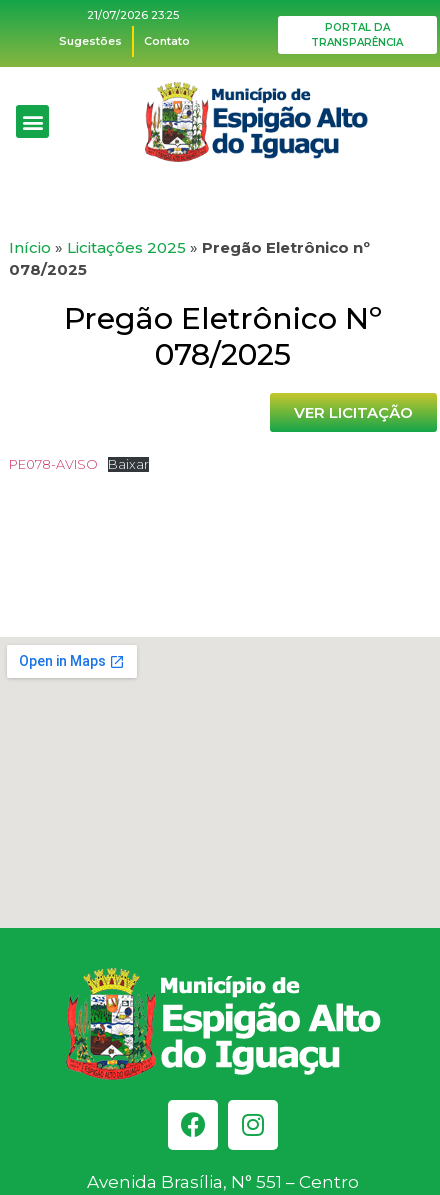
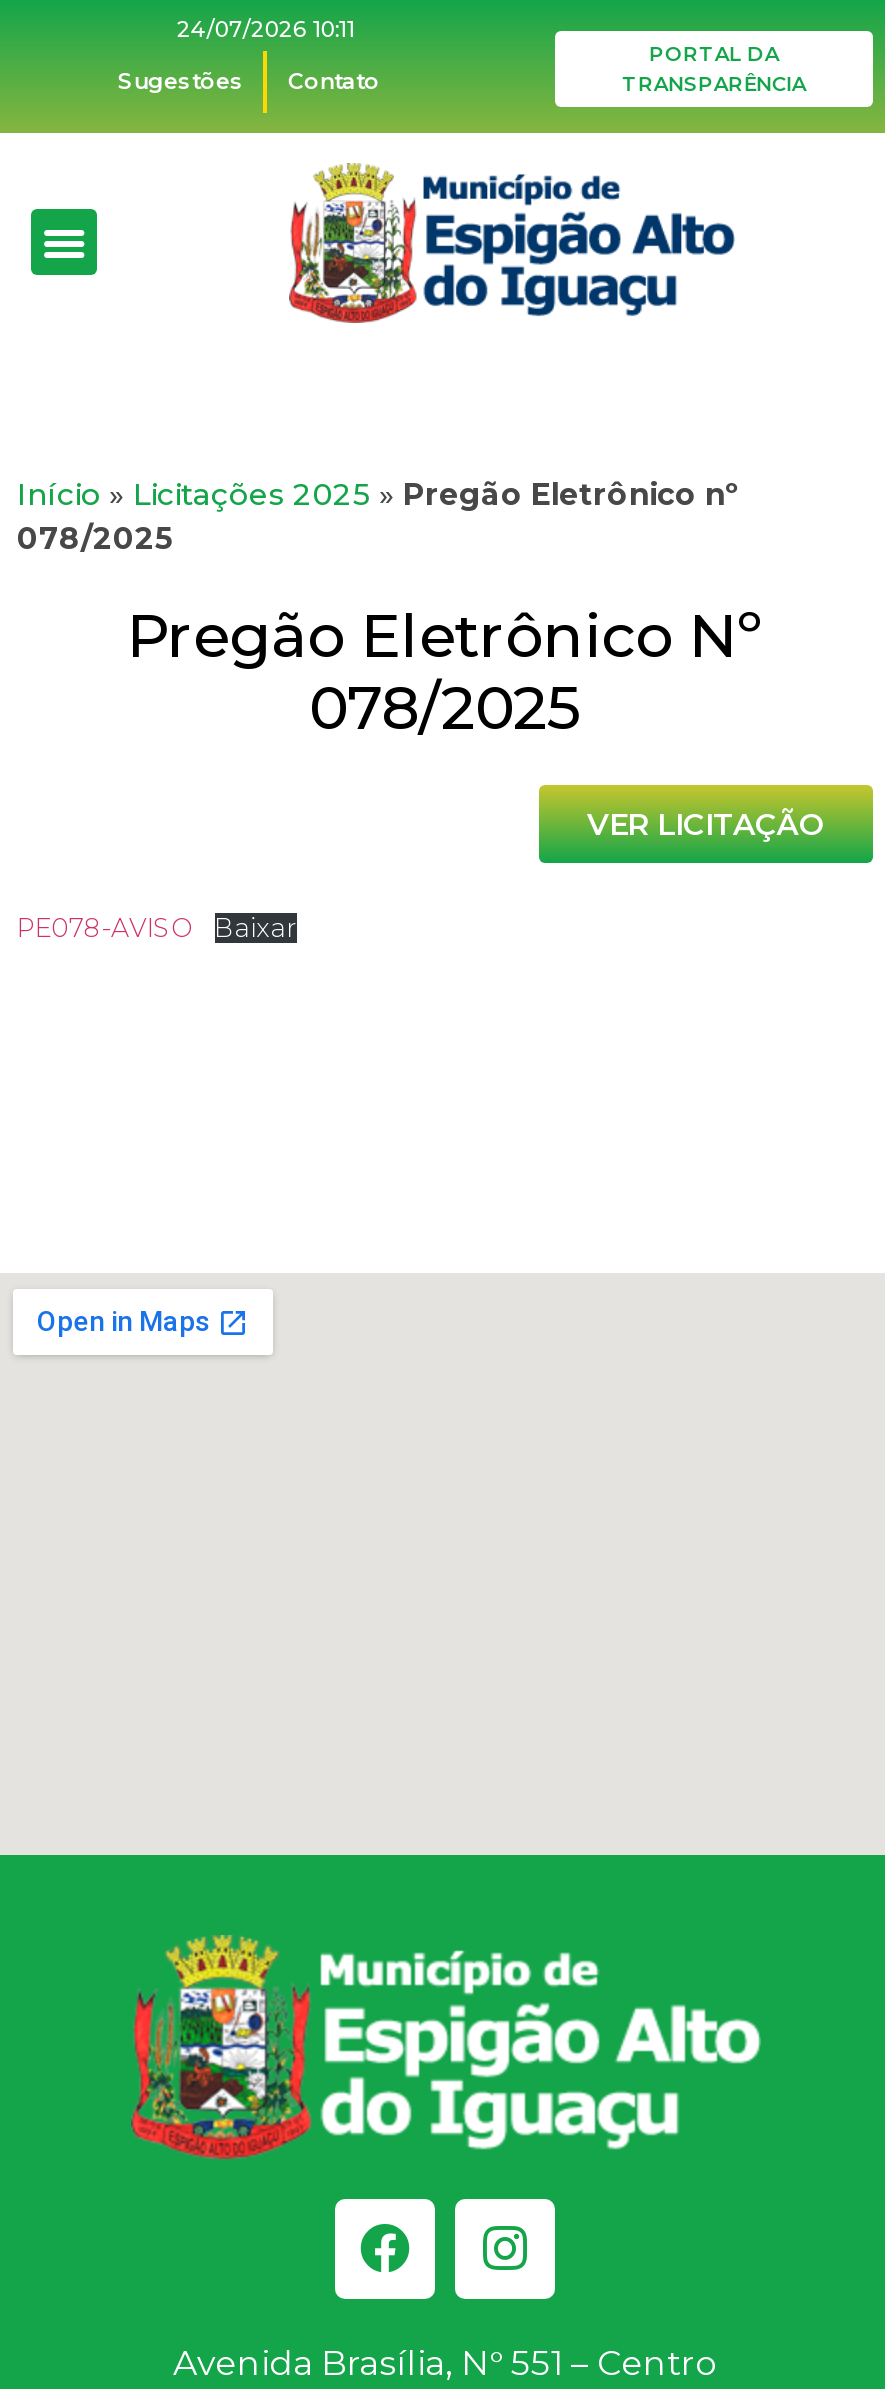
- 21/07/2026 23:25
+ 24/07/2026 10:11
